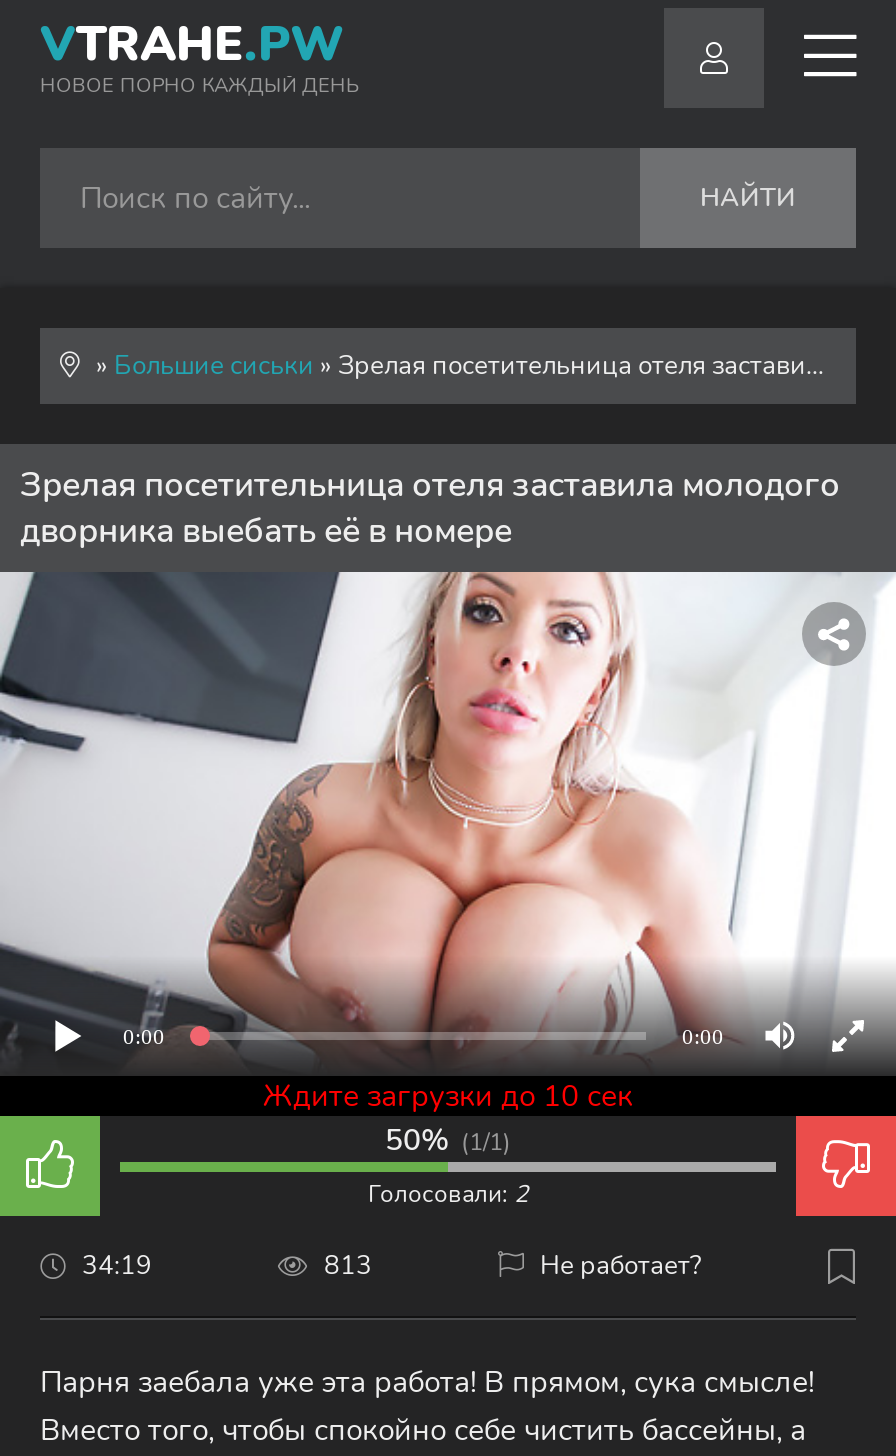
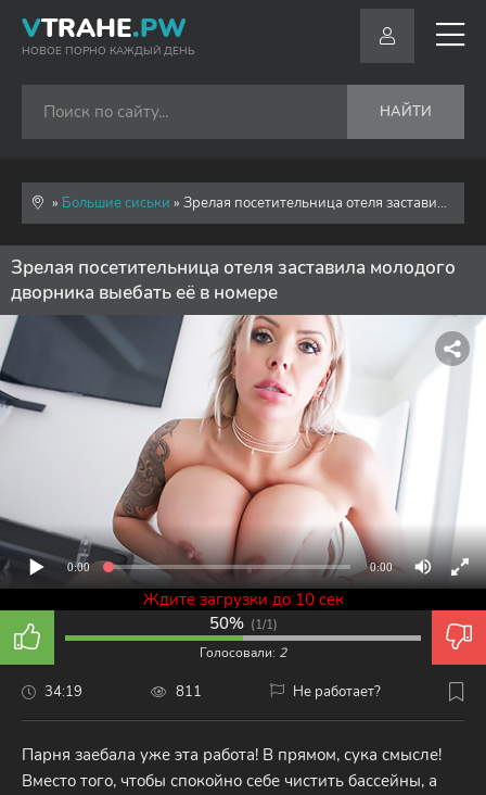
- 813
+ 811
